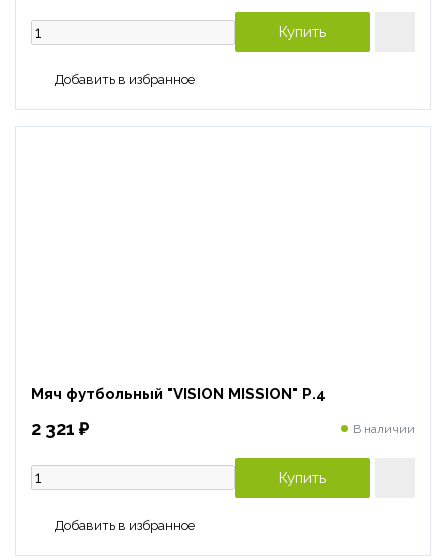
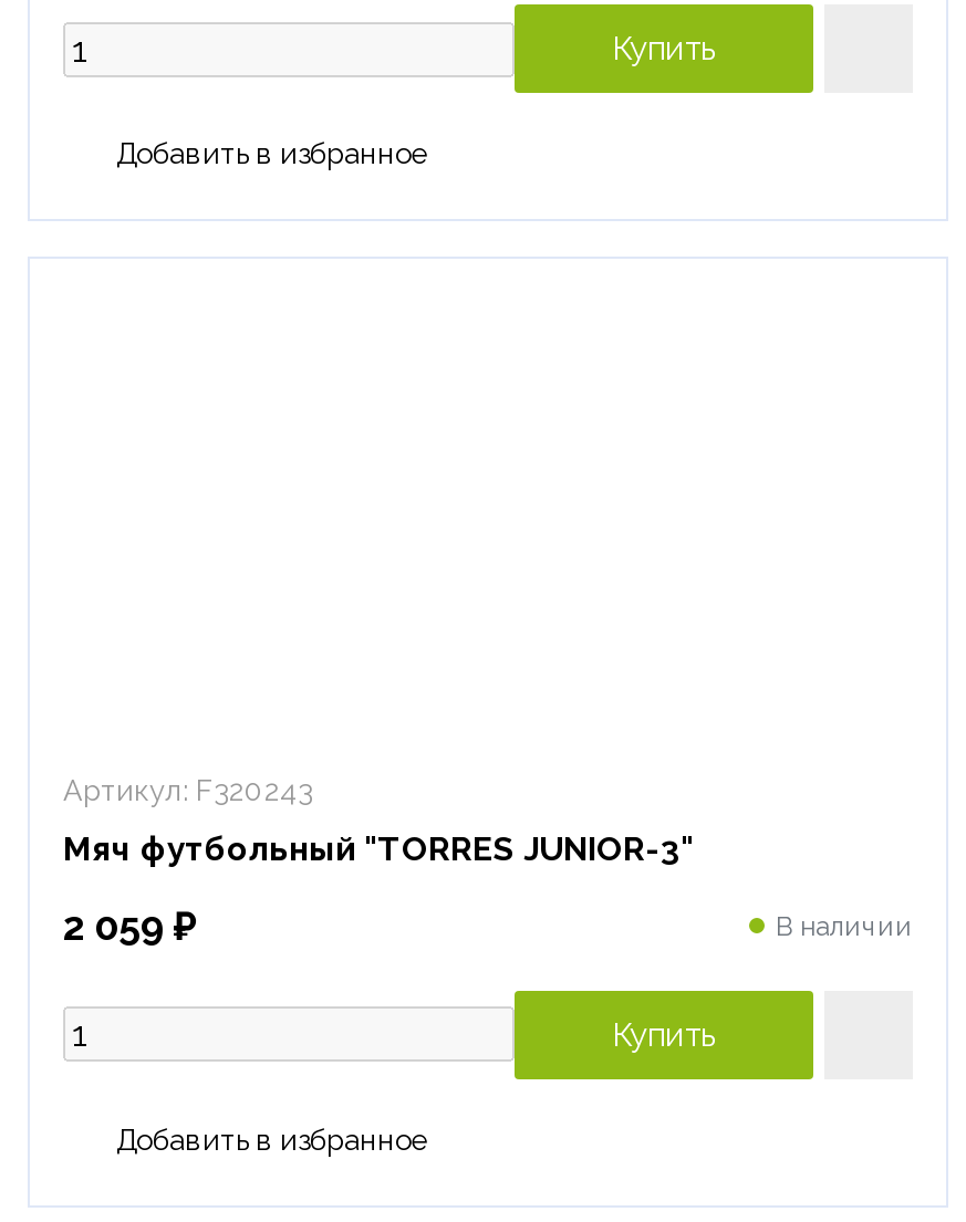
- Мяч футбольный "VISION MISSION" Р.4
- 2 321 ₽
+ Артикул: F320243
+ Мяч футбольный "TORRES JUNIOR-3"
+ 2 059 ₽
